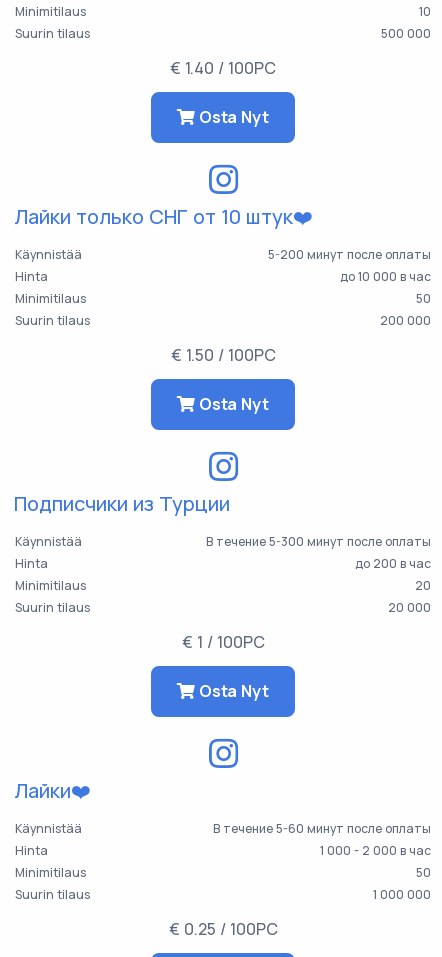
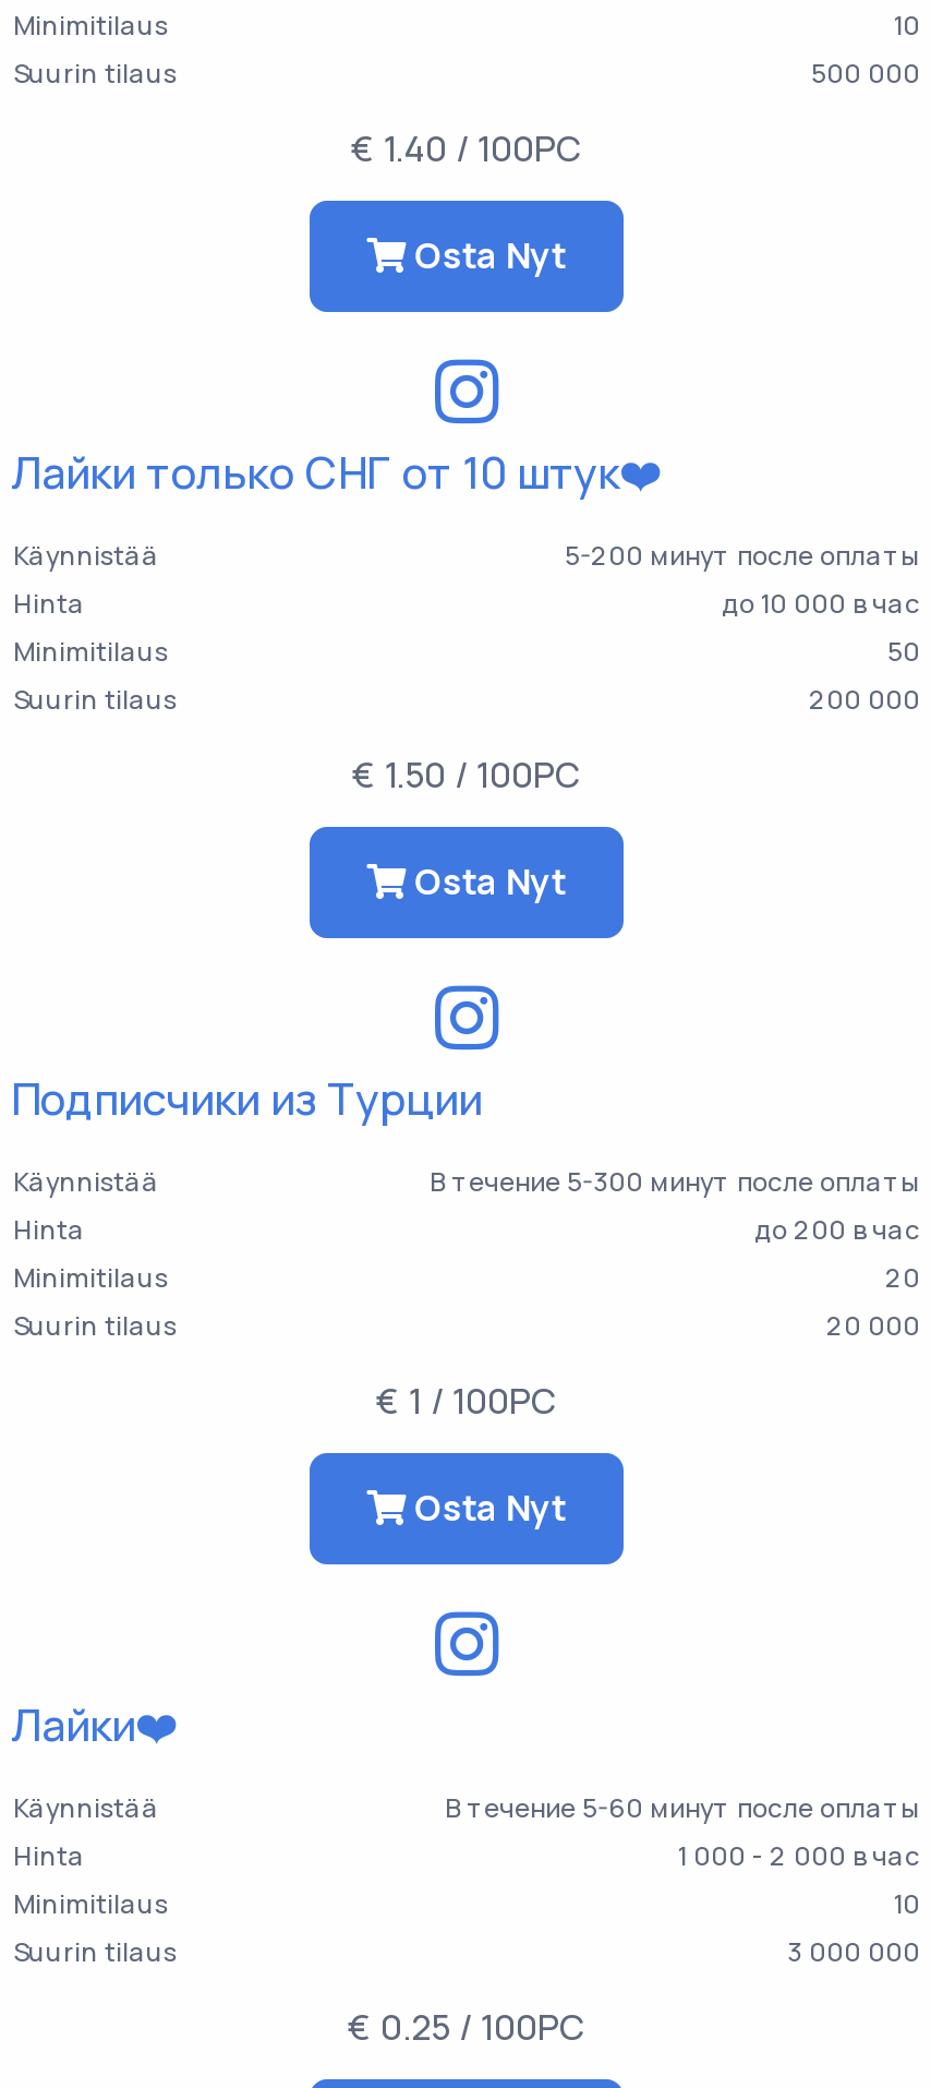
- 50
+ 10

- 1 000 000
+ 3 000 000
